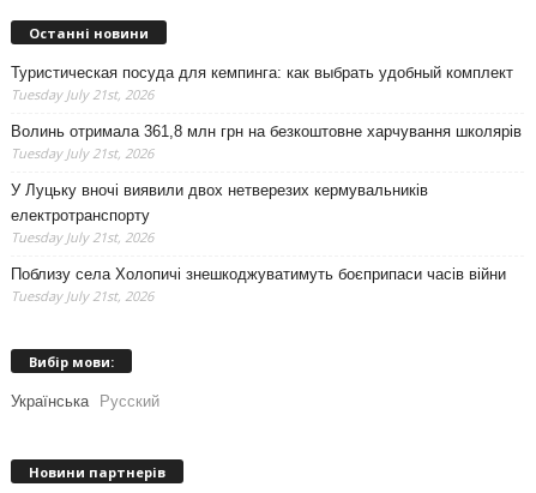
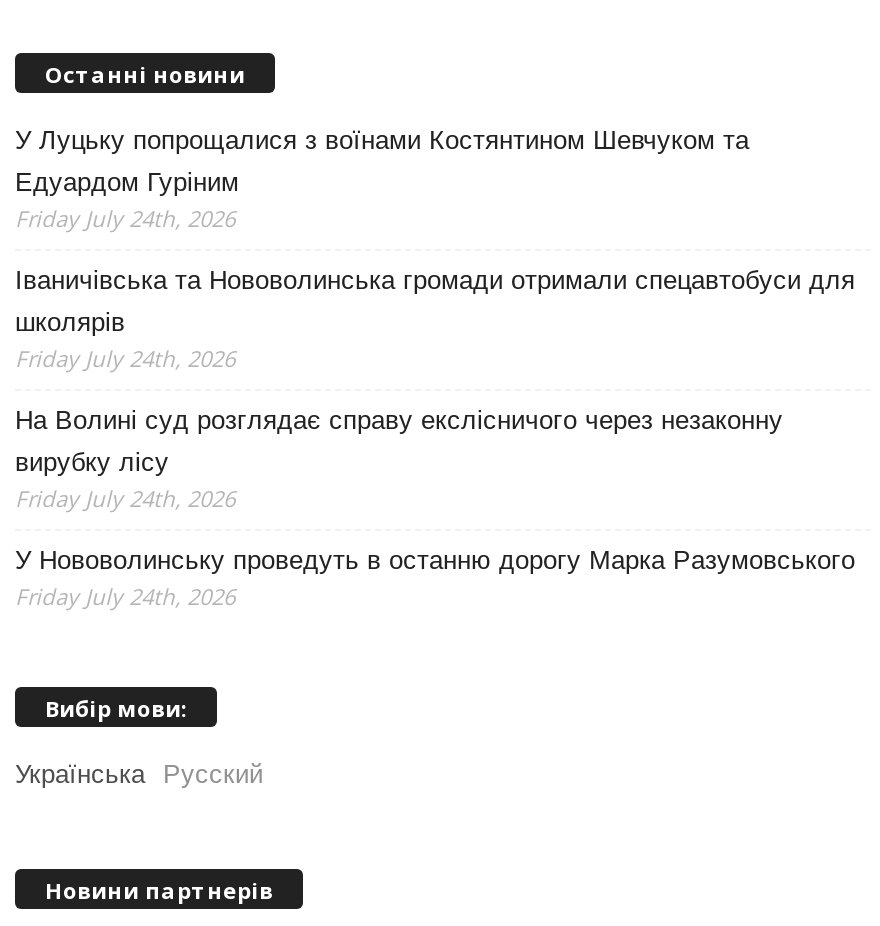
- Туристическая посуда для кемпинга: как выбрать удобный комплект
- Tuesday July 21st, 2026
+ У Луцьку попрощалися з воїнами Костянтином Шевчуком та
+ Едуардом Гуріним
+ Friday July 24th, 2026

- Волинь отримала 361,8 млн грн на безкоштовне харчування школярів
- Tuesday July 21st, 2026
+ Іваничівська та Нововолинська громади отримали спецавтобуси для
+ школярів
+ Friday July 24th, 2026

- У Луцьку вночі виявили двох нетверезих кермувальників
- електротранспорту
- Tuesday July 21st, 2026
+ На Волині суд розглядає справу екслісничого через незаконну
+ вирубку лісу
+ Friday July 24th, 2026

- Поблизу села Холопичі знешкоджуватимуть боєприпаси часів війни
- Tuesday July 21st, 2026
+ У Нововолинську проведуть в останню дорогу Марка Разумовського
+ Friday July 24th, 2026
